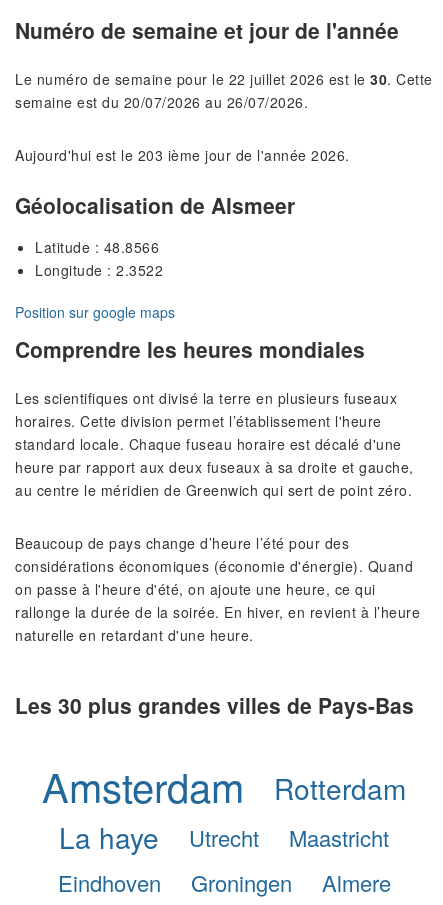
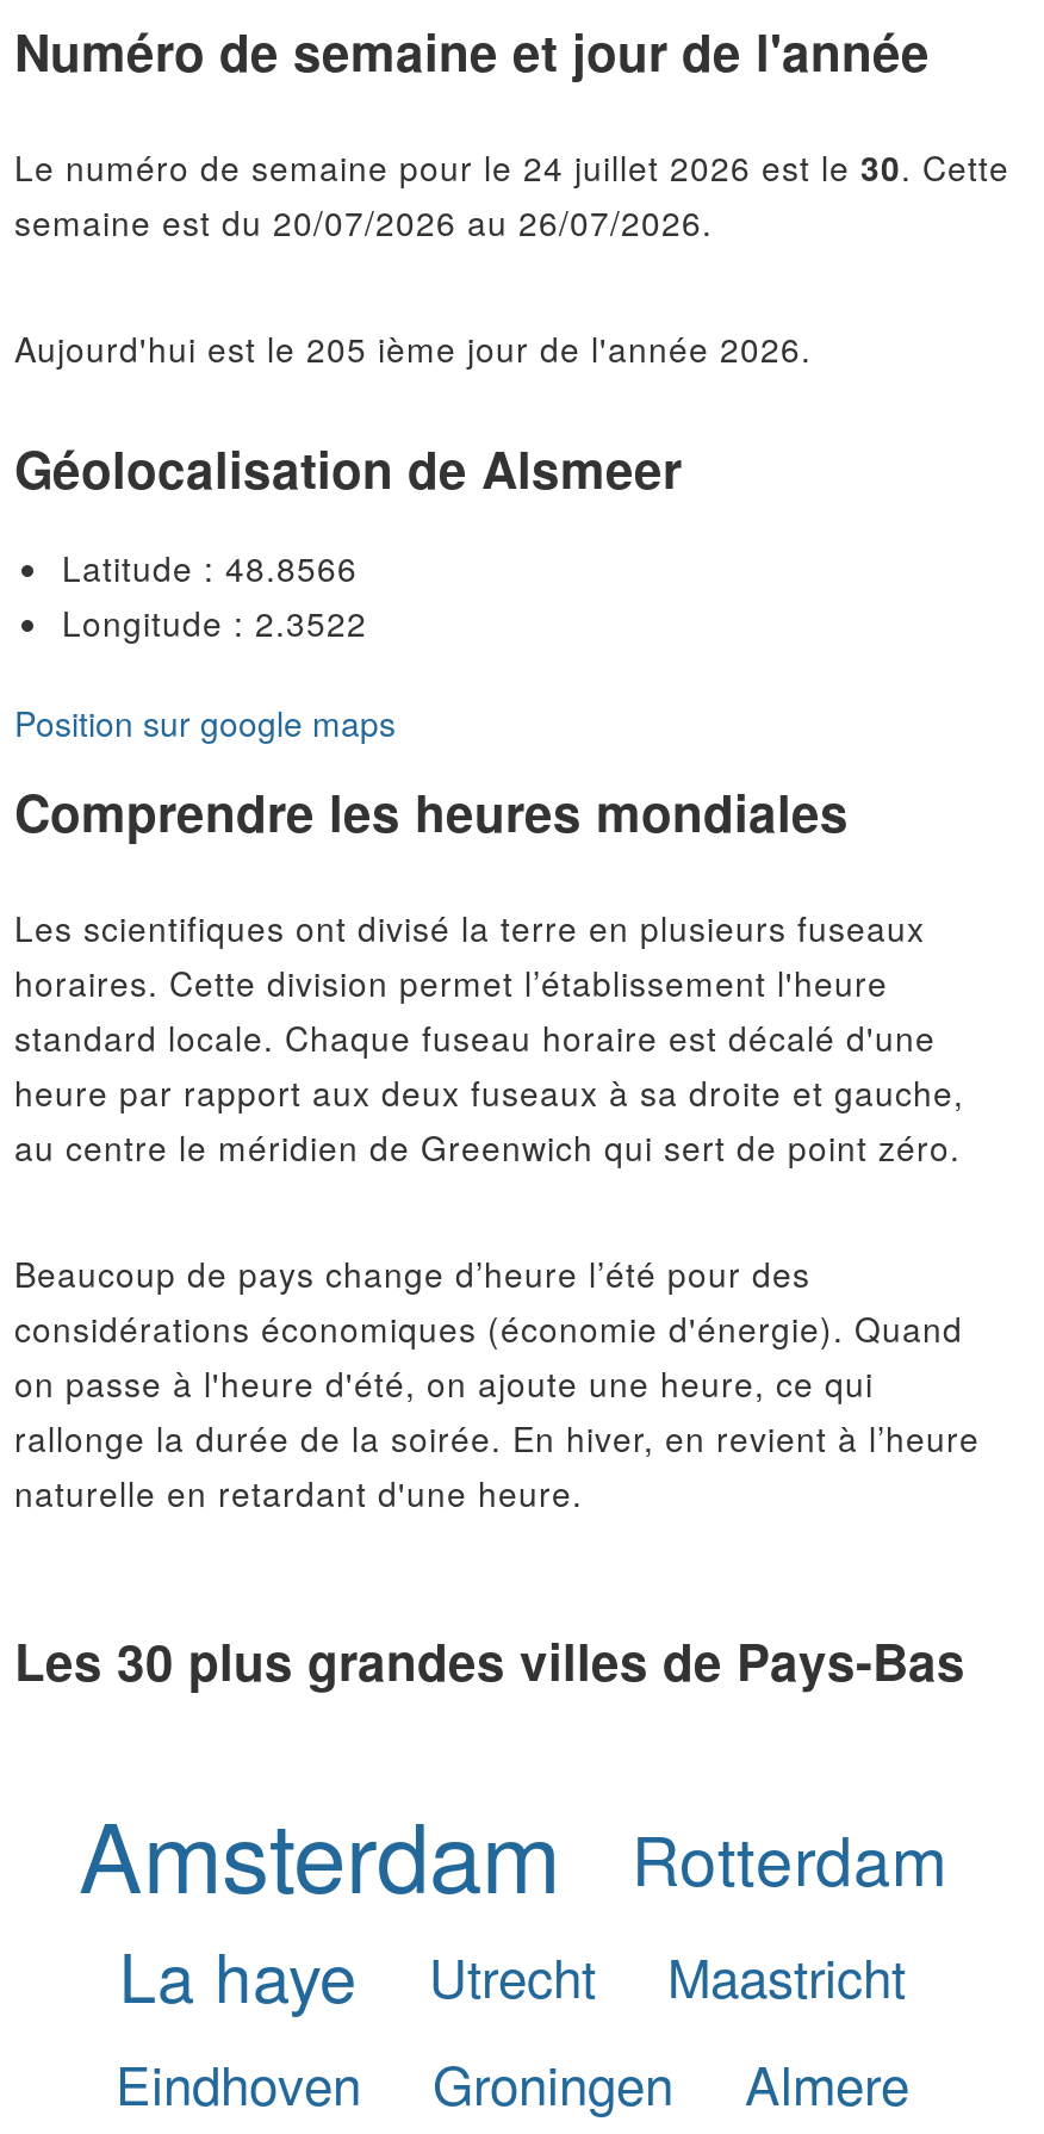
- Le numéro de semaine pour le 22 juillet 2026 est le 30. Cette
+ Le numéro de semaine pour le 24 juillet 2026 est le 30. Cette

- Aujourd'hui est le 203 ième jour de l'année 2026.
+ Aujourd'hui est le 205 ième jour de l'année 2026.
